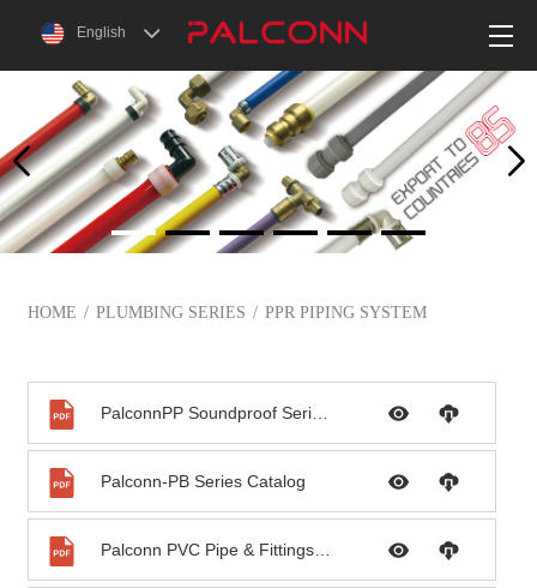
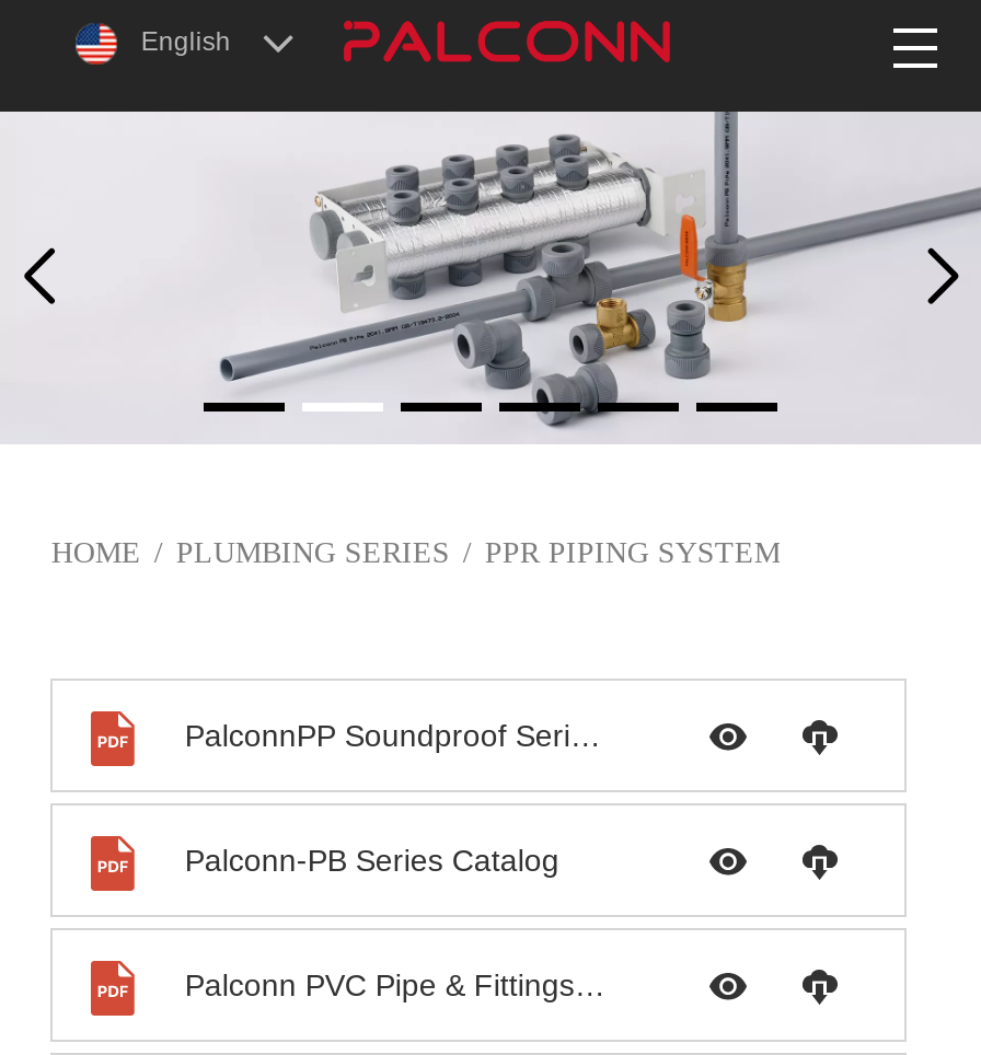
- [image]
+ [image]
